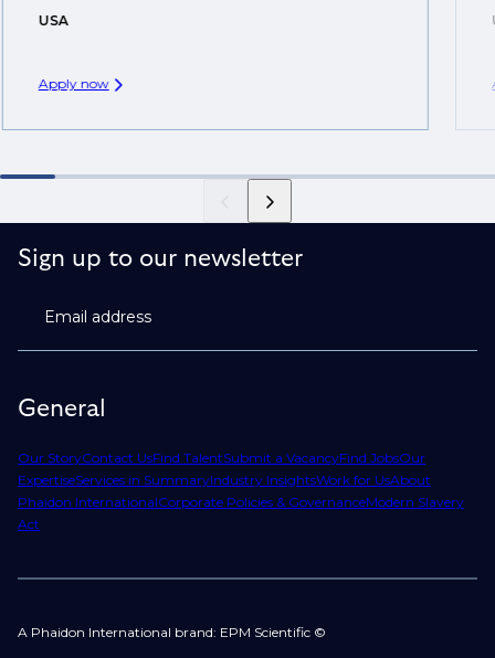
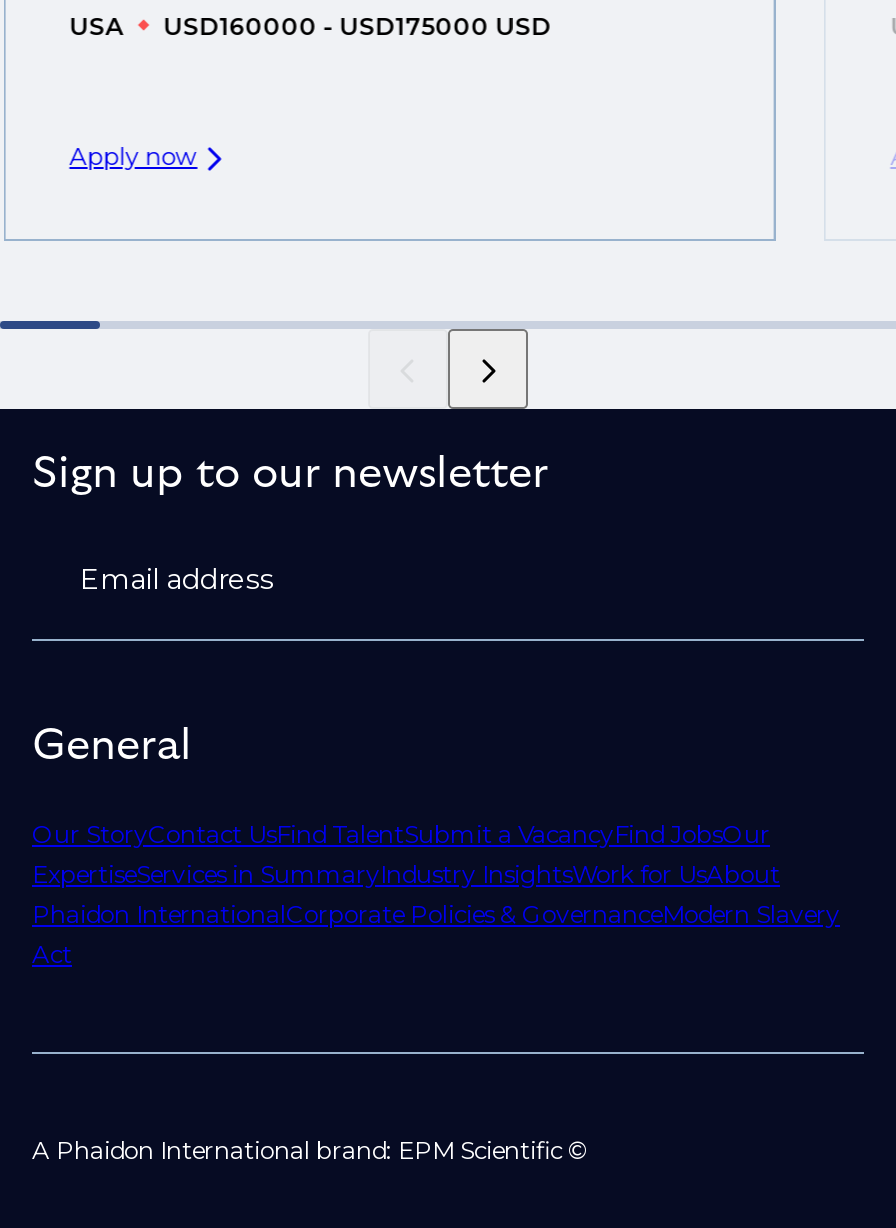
+ USD160000 - USD175000 USD
